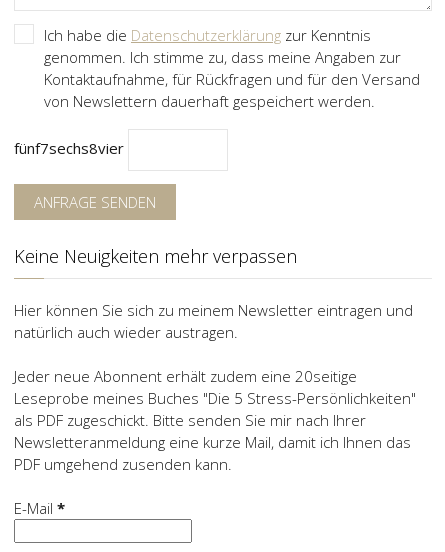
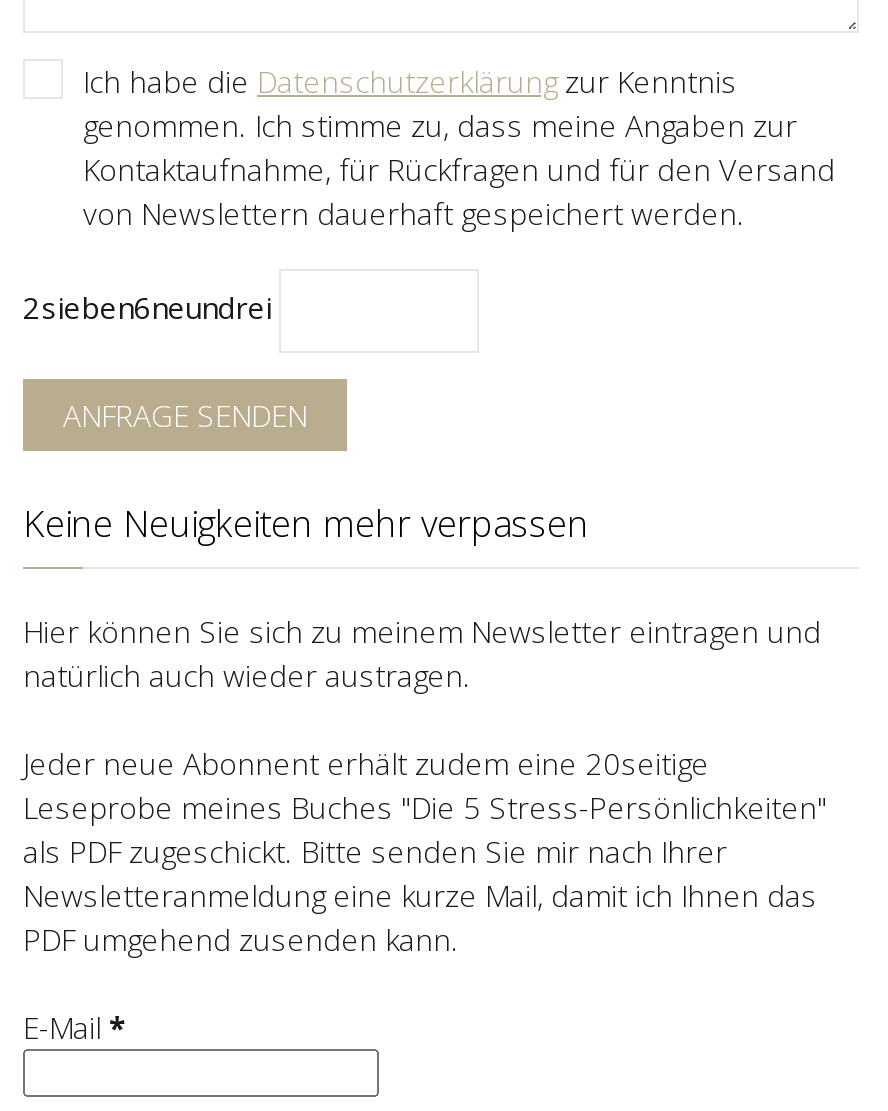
- fünf7sechs8vier
+ 2sieben6neundrei
